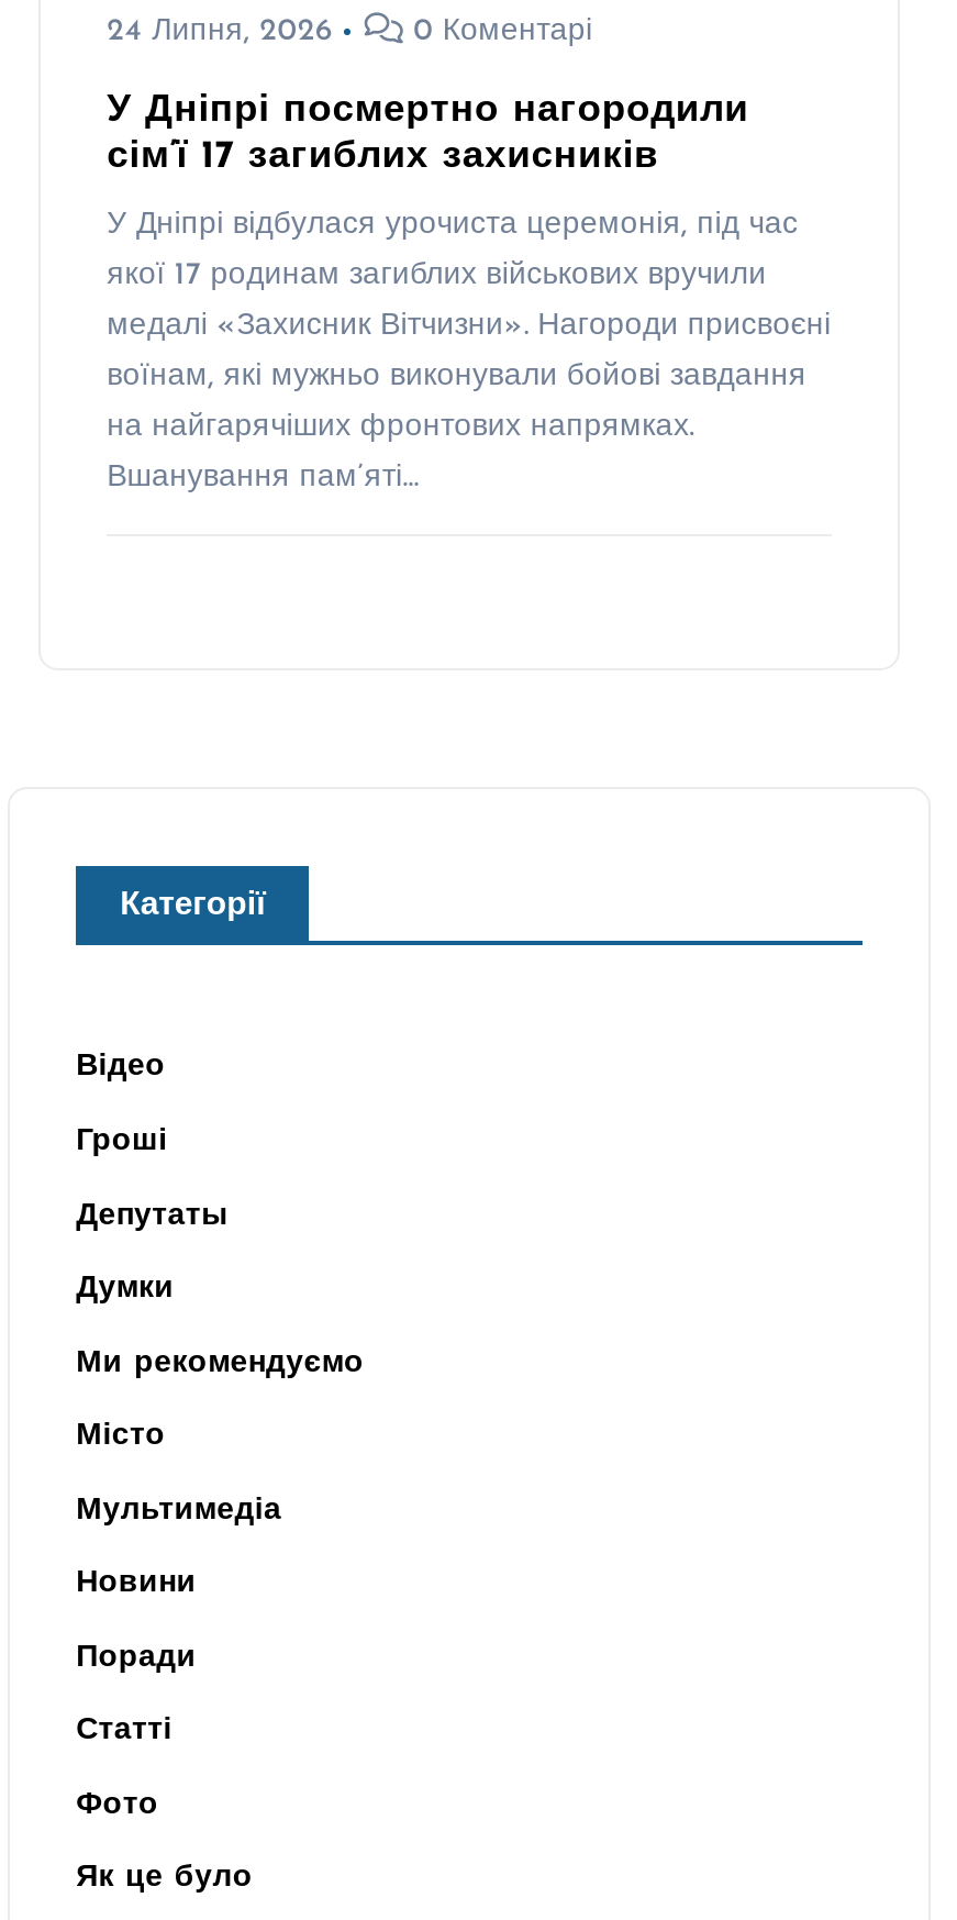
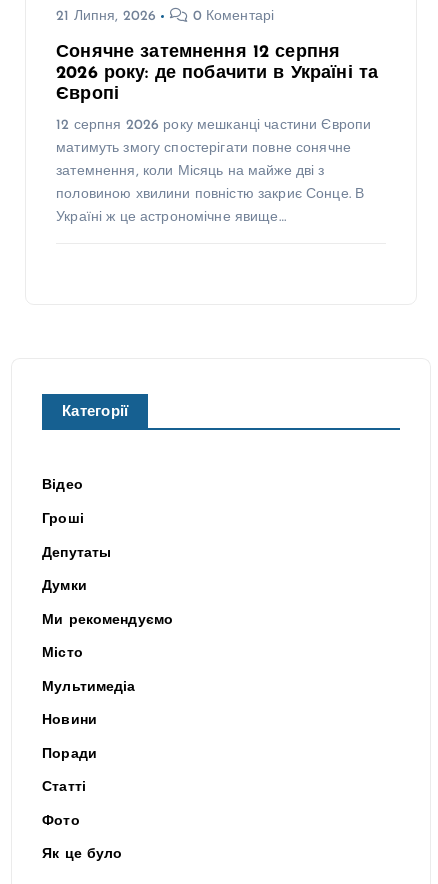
- 24 Липня, 2026
+ 21 Липня, 2026

- У Дніпрі посмертно нагородили
- сім’ї 17 загиблих захисників
- У Дніпрі відбулася урочиста церемонія, під час
- якої 17 родинам загиблих військових вручили
- медалі «Захисник Вітчизни». Нагороди присвоєні
- воїнам, які мужньо виконували бойові завдання
- на найгарячіших фронтових напрямках.
- Вшанування пам’яті…
+ Сонячне затемнення 12 серпня
+ 2026 року: де побачити в Україні та
+ Європі
+ 12 серпня 2026 року мешканці частини Європи
+ матимуть змогу спостерігати повне сонячне
+ затемнення, коли Місяць на майже дві з
+ половиною хвилини повністю закриє Сонце. В
+ Україні ж це астрономічне явище…
